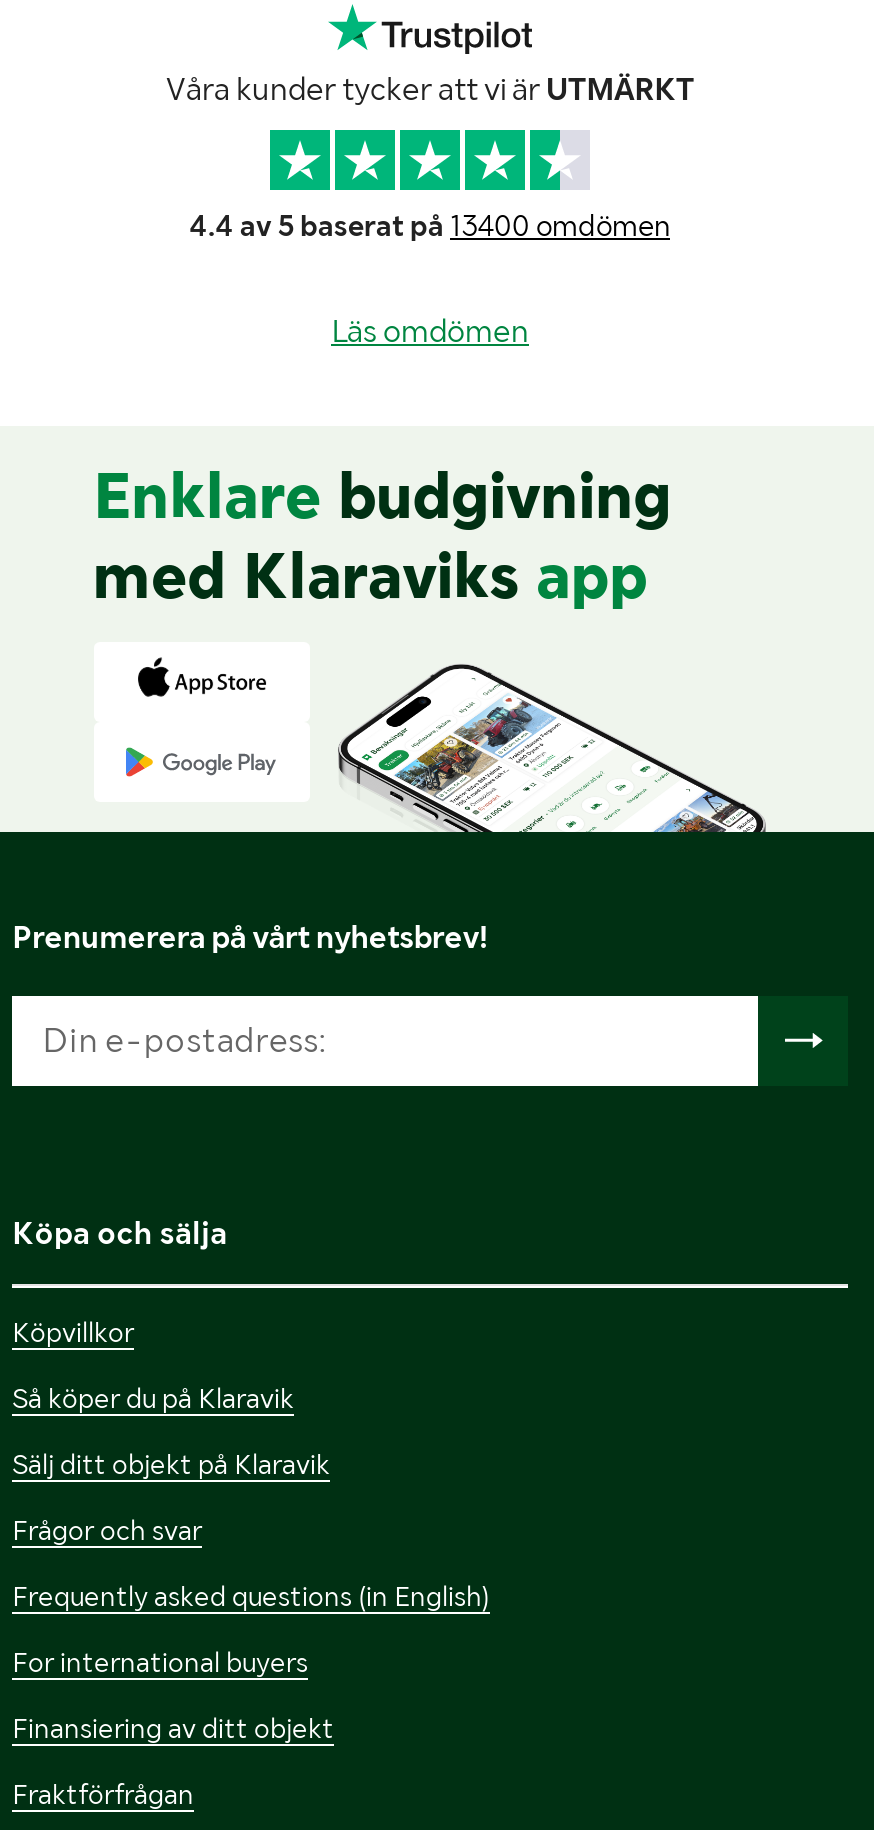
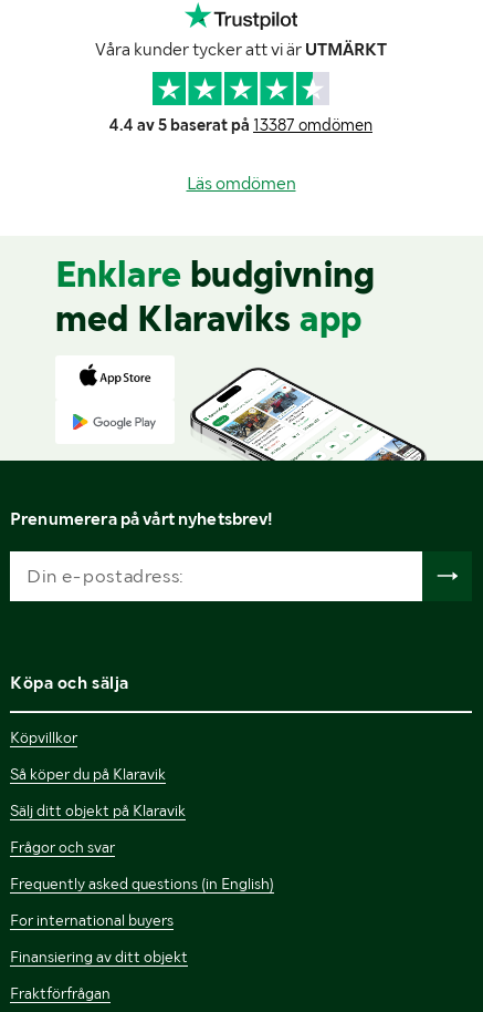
- 4.4 av 5 baserat på 13400 omdömen
+ 4.4 av 5 baserat på 13387 omdömen
